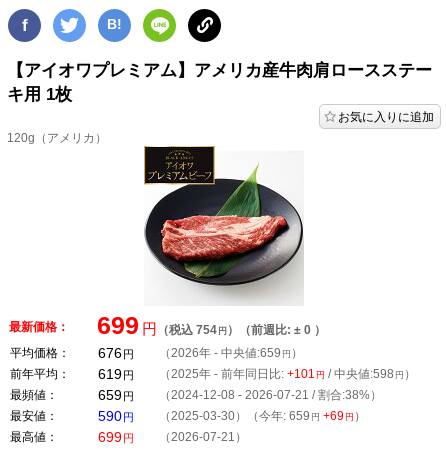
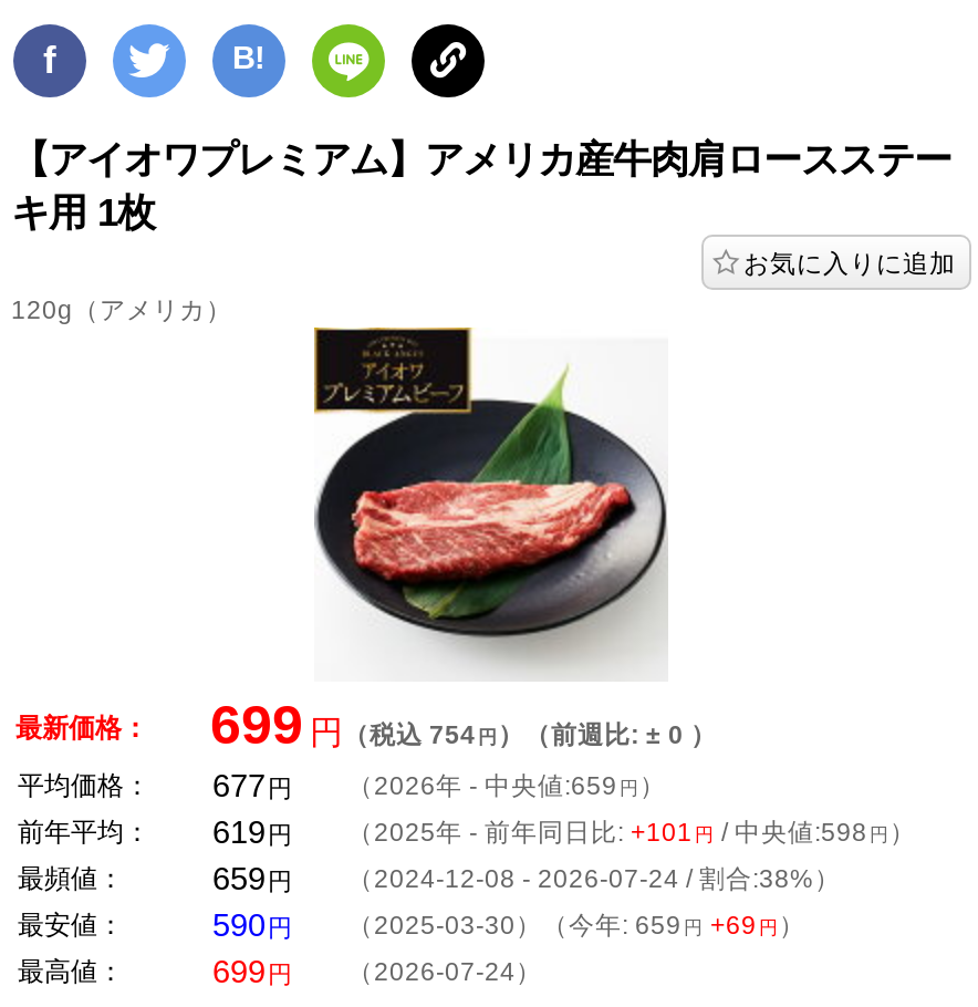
- 平均価格： 676円
+ 平均価格： 677円

- （2024-12-08 - 2026-07-21 / 割合:38%）
+ （2024-12-08 - 2026-07-24 / 割合:38%）

- （2026-07-21）
+ （2026-07-24）
